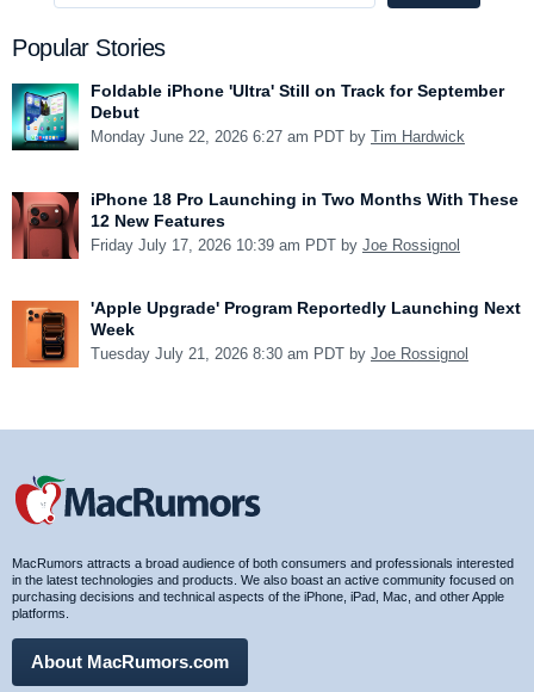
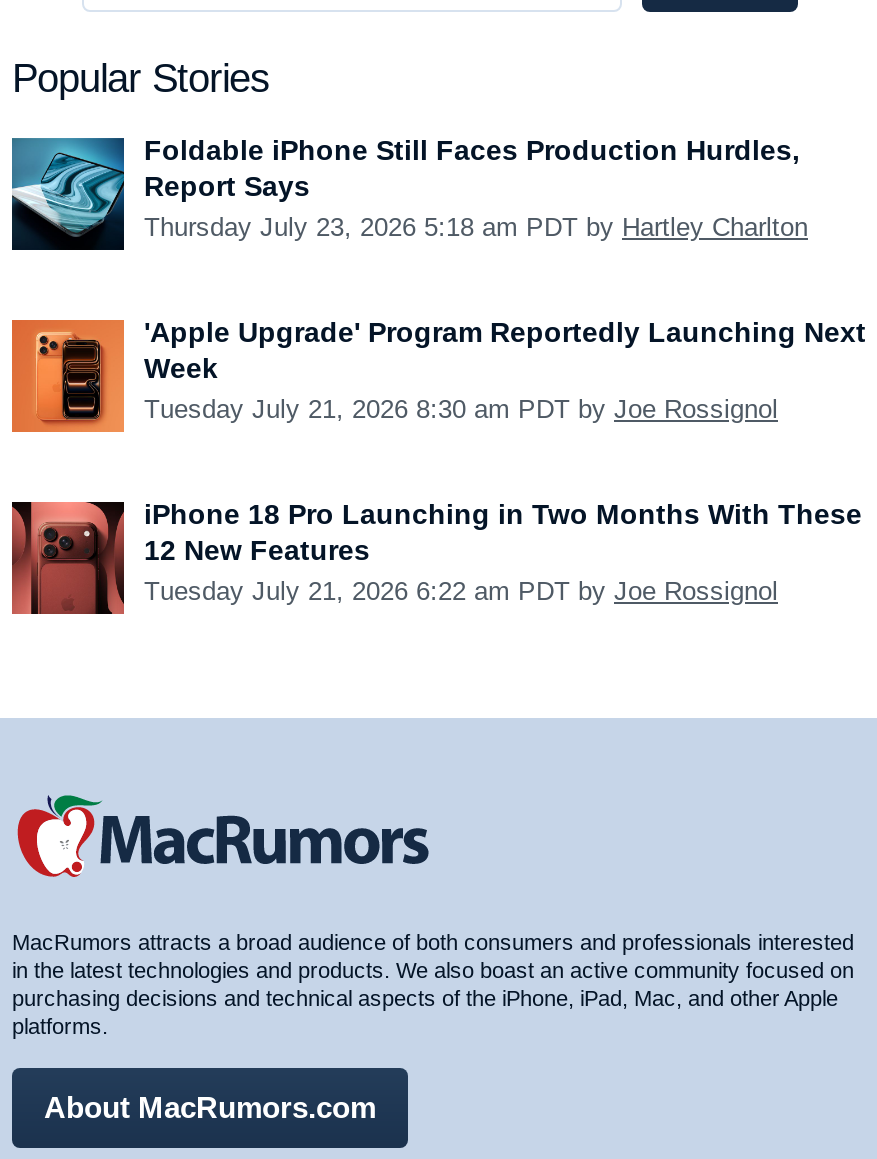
- [image]
- Foldable iPhone 'Ultra' Still on Track for September
- Debut
- Monday June 22, 2026 6:27 am PDT by Tim Hardwick
- Friday July 17, 2026 10:39 am PDT by Joe Rossignol
+ [image]
+ Foldable iPhone Still Faces Production Hurdles,
+ Report Says
+ Thursday July 23, 2026 5:18 am PDT by Hartley Charlton

moved down: [image] | iPhone 18 Pro Launching in Two Months With These | 12 New Features

moved up: [image] | 'Apple Upgrade' Program Reportedly Launching Next | Week | Tuesday July 21, 2026 8:30 am PDT by Joe Rossignol

+ Tuesday July 21, 2026 6:22 am PDT by Joe Rossignol
